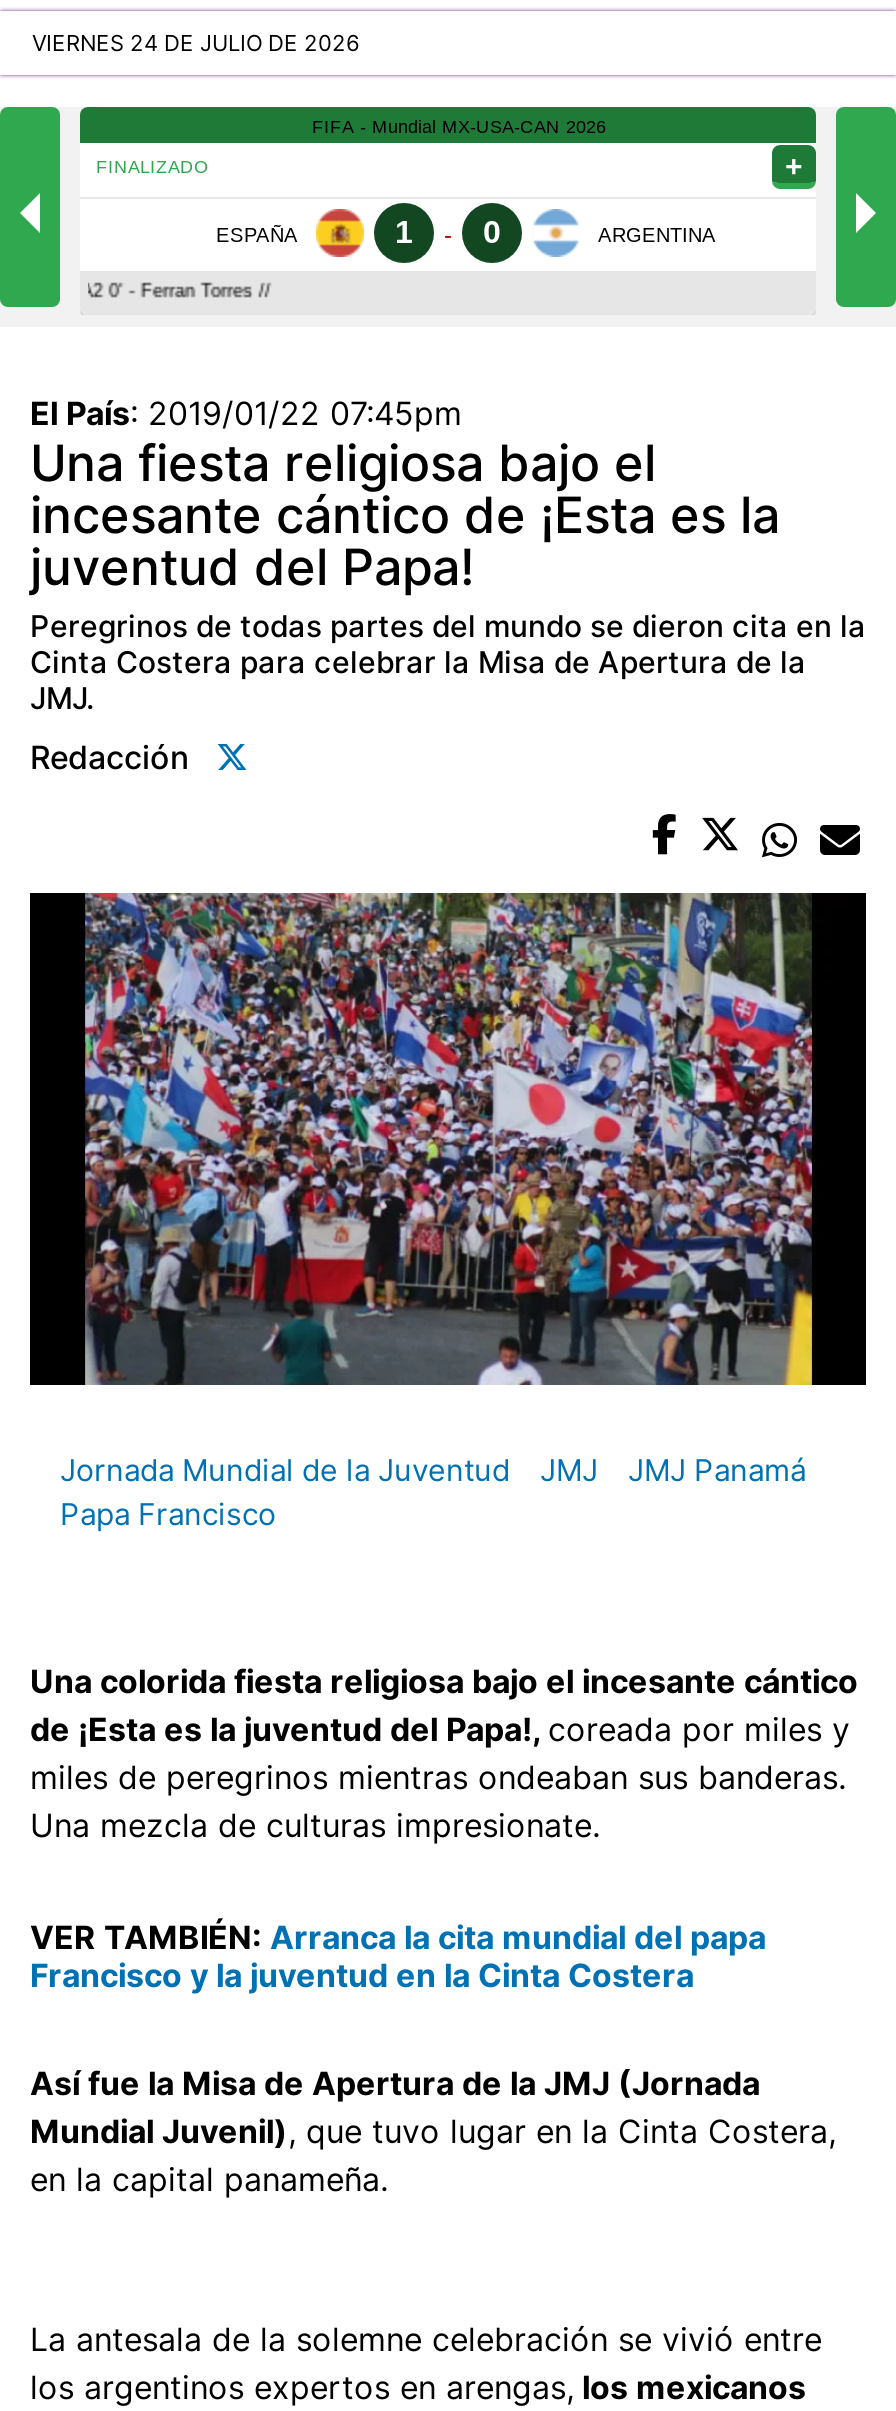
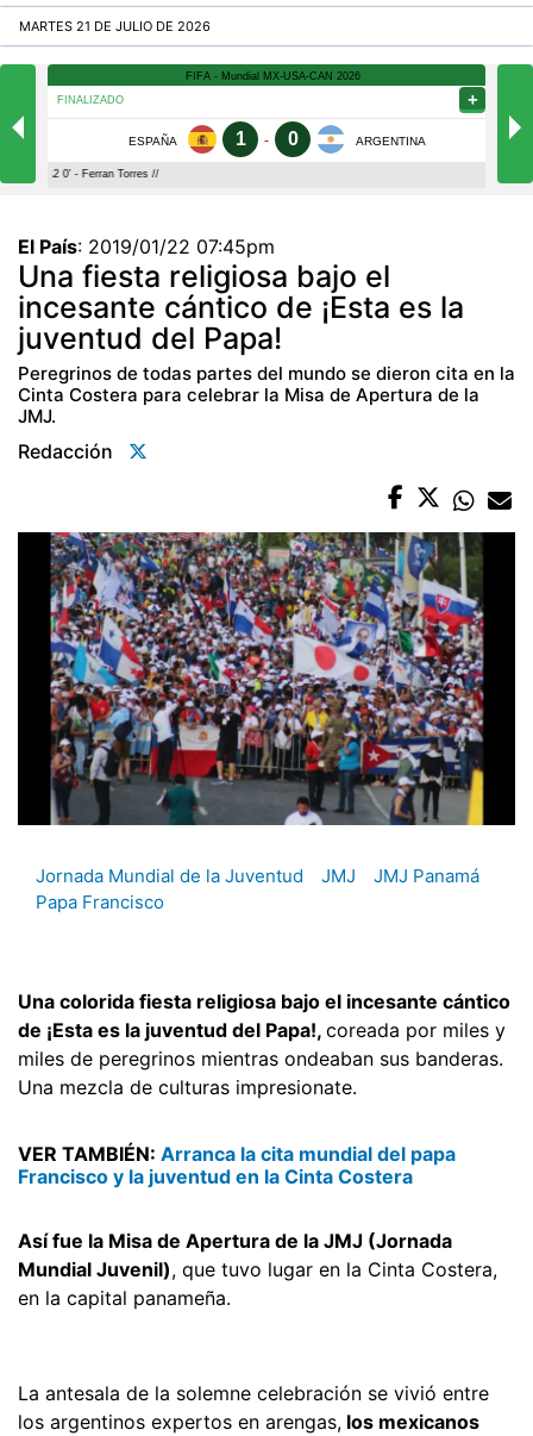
- VIERNES 24 DE JULIO DE 2026
+ MARTES 21 DE JULIO DE 2026
